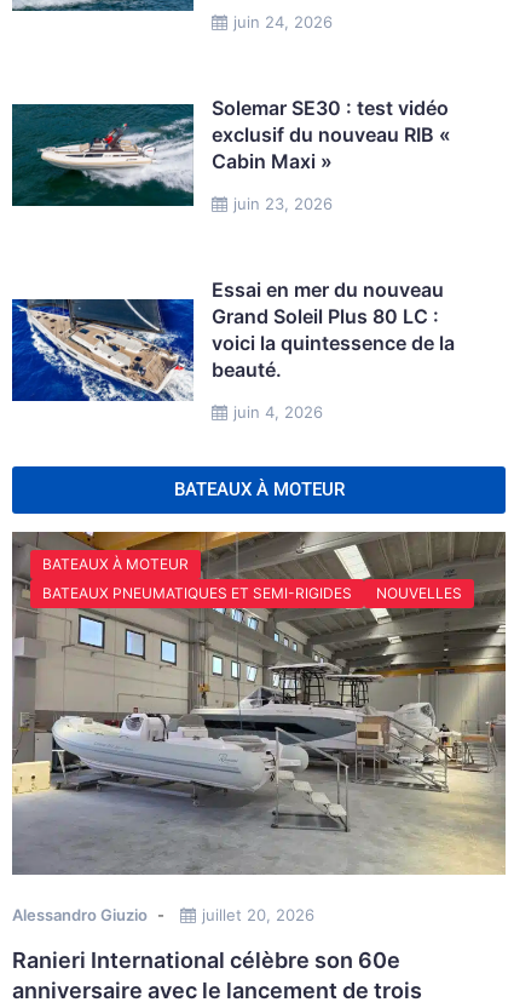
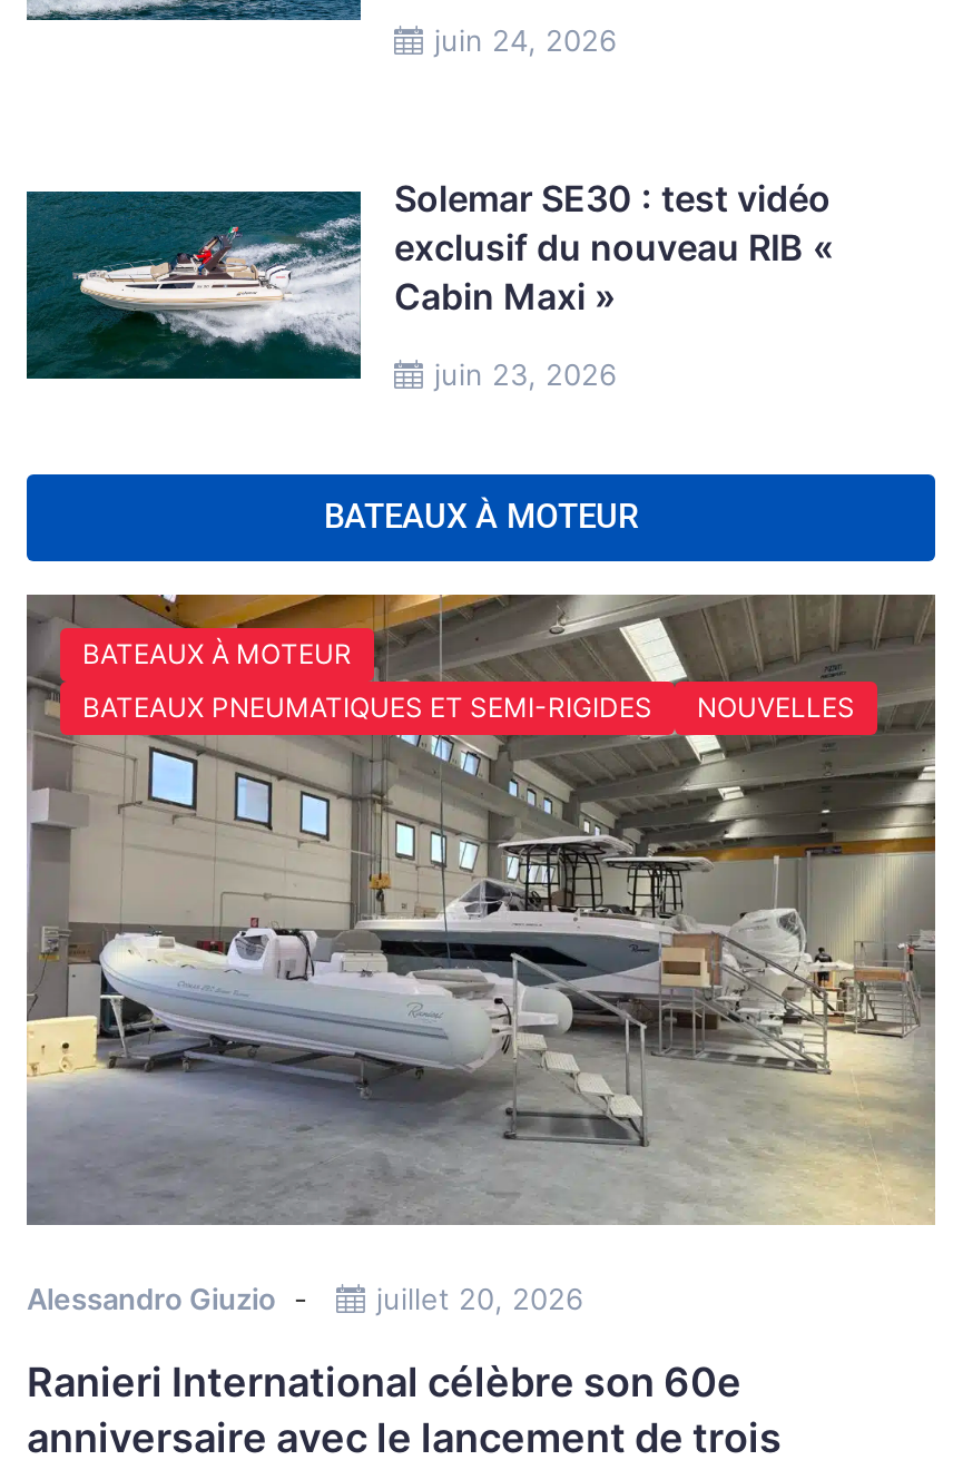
- [image]
- Essai en mer du nouveau
- Grand Soleil Plus 80 LC :
- voici la quintessence de la
- beauté.

- juin 4, 2026
